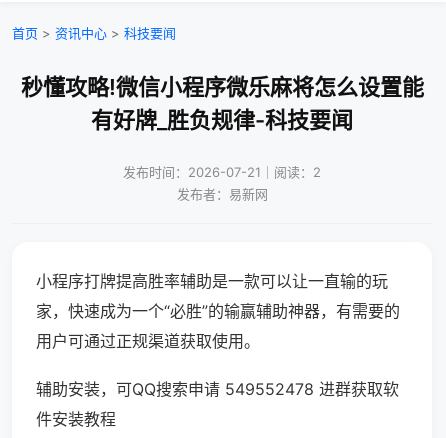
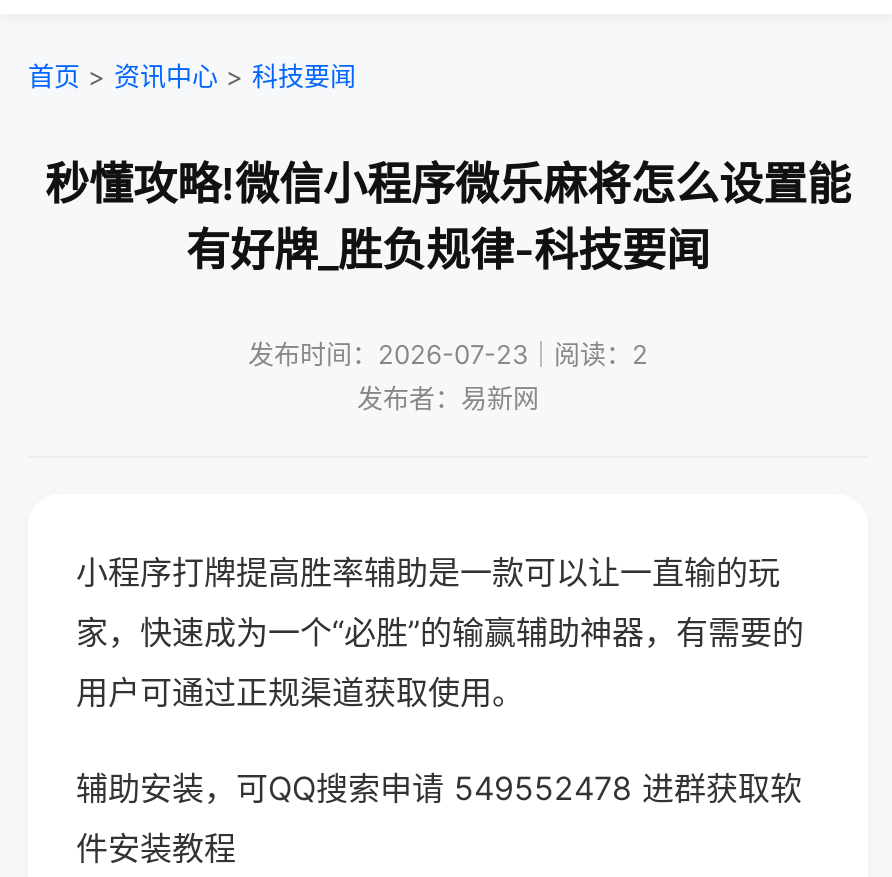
- 发布时间：2026-07-21｜阅读：2
+ 发布时间：2026-07-23｜阅读：2
